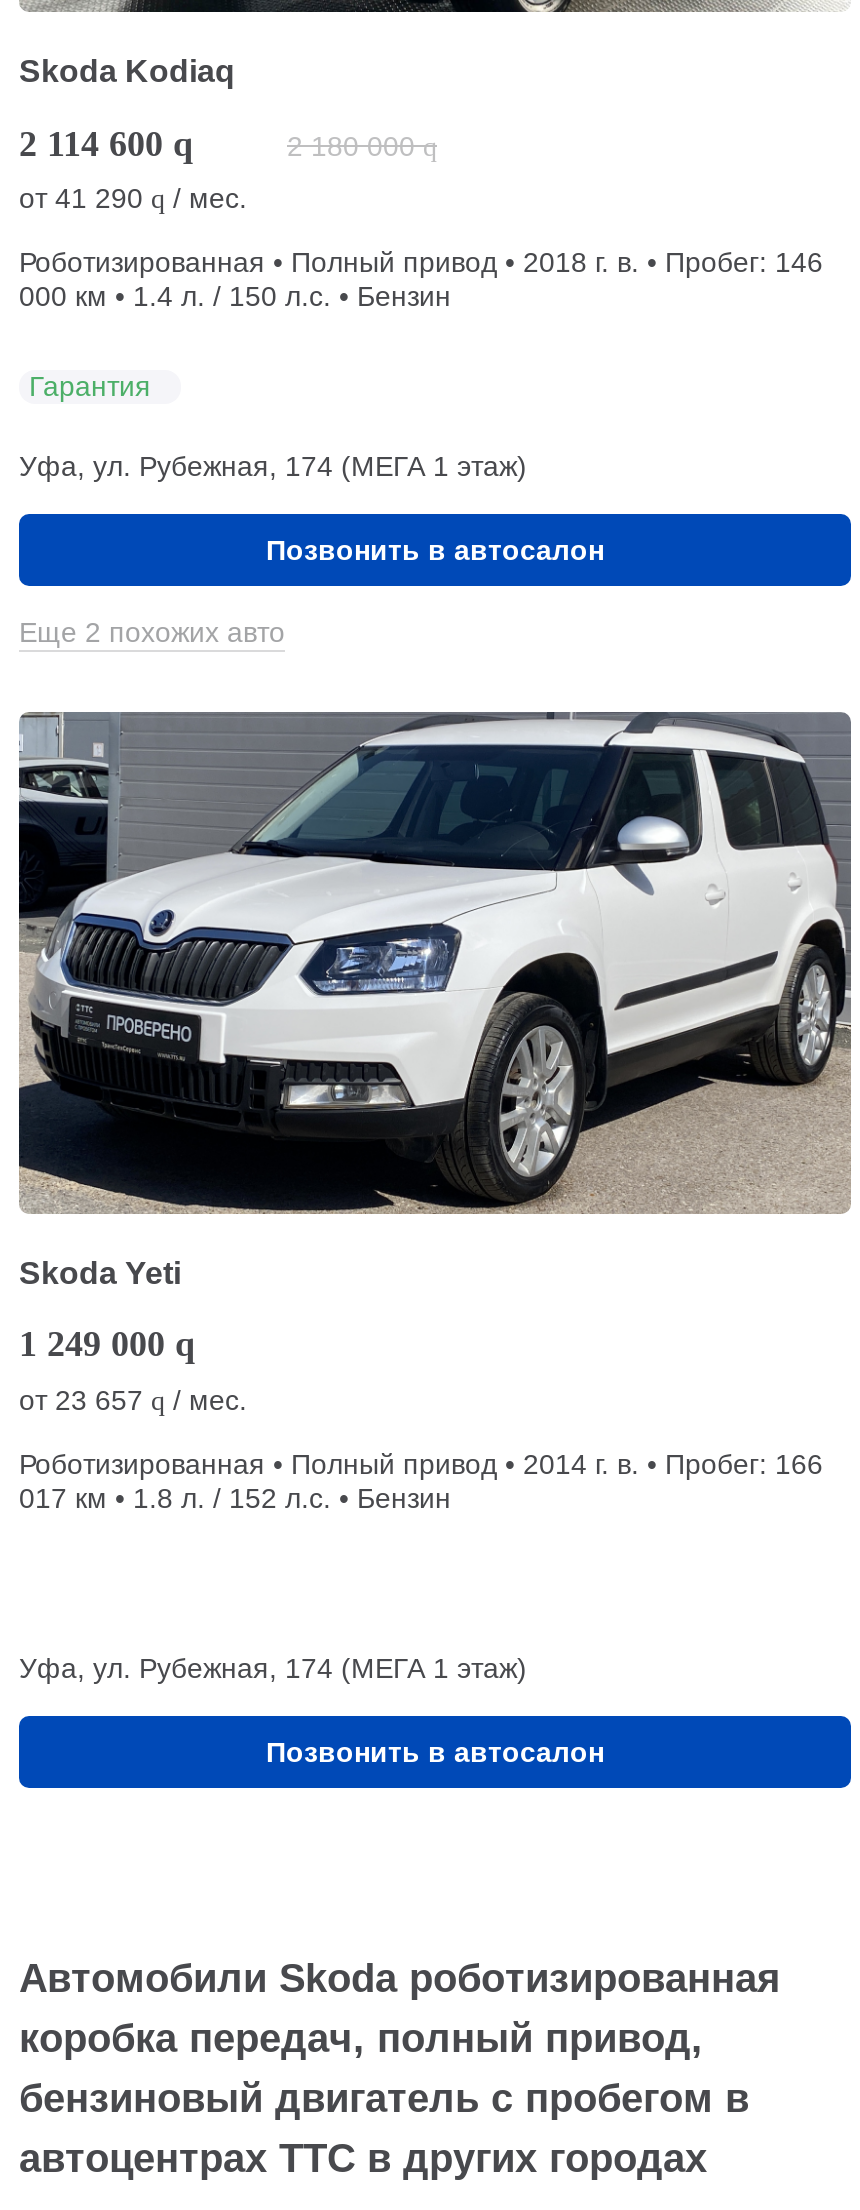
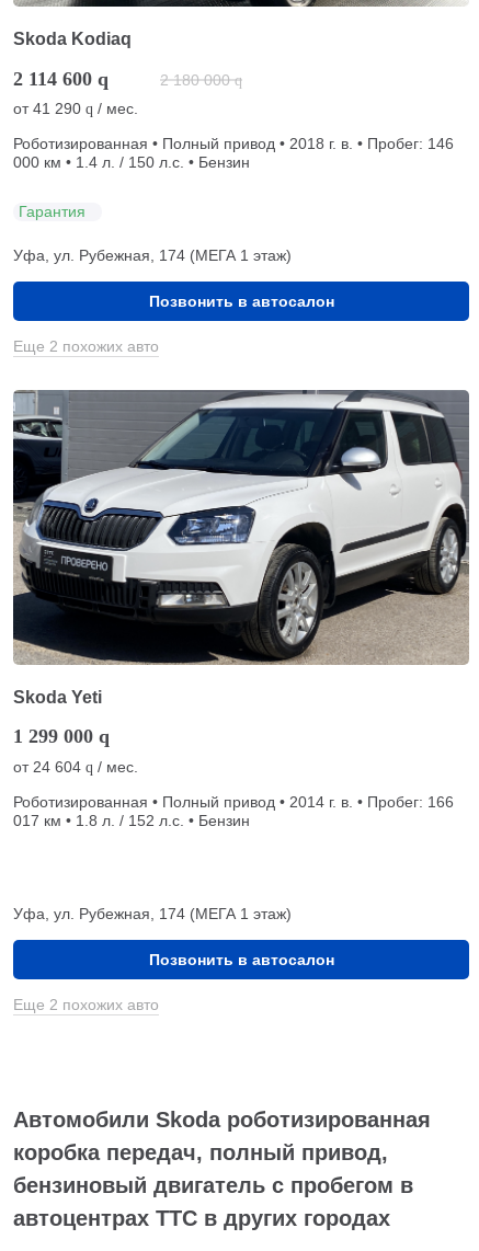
- 1 249 000 q
+ 1 299 000 q

- от 23 657 q / мес.
+ от 24 604 q / мес.

+ Еще 2 похожих авто
